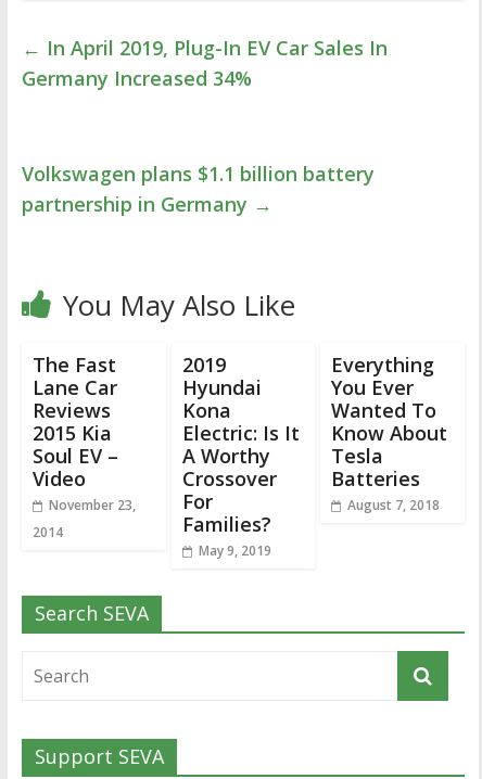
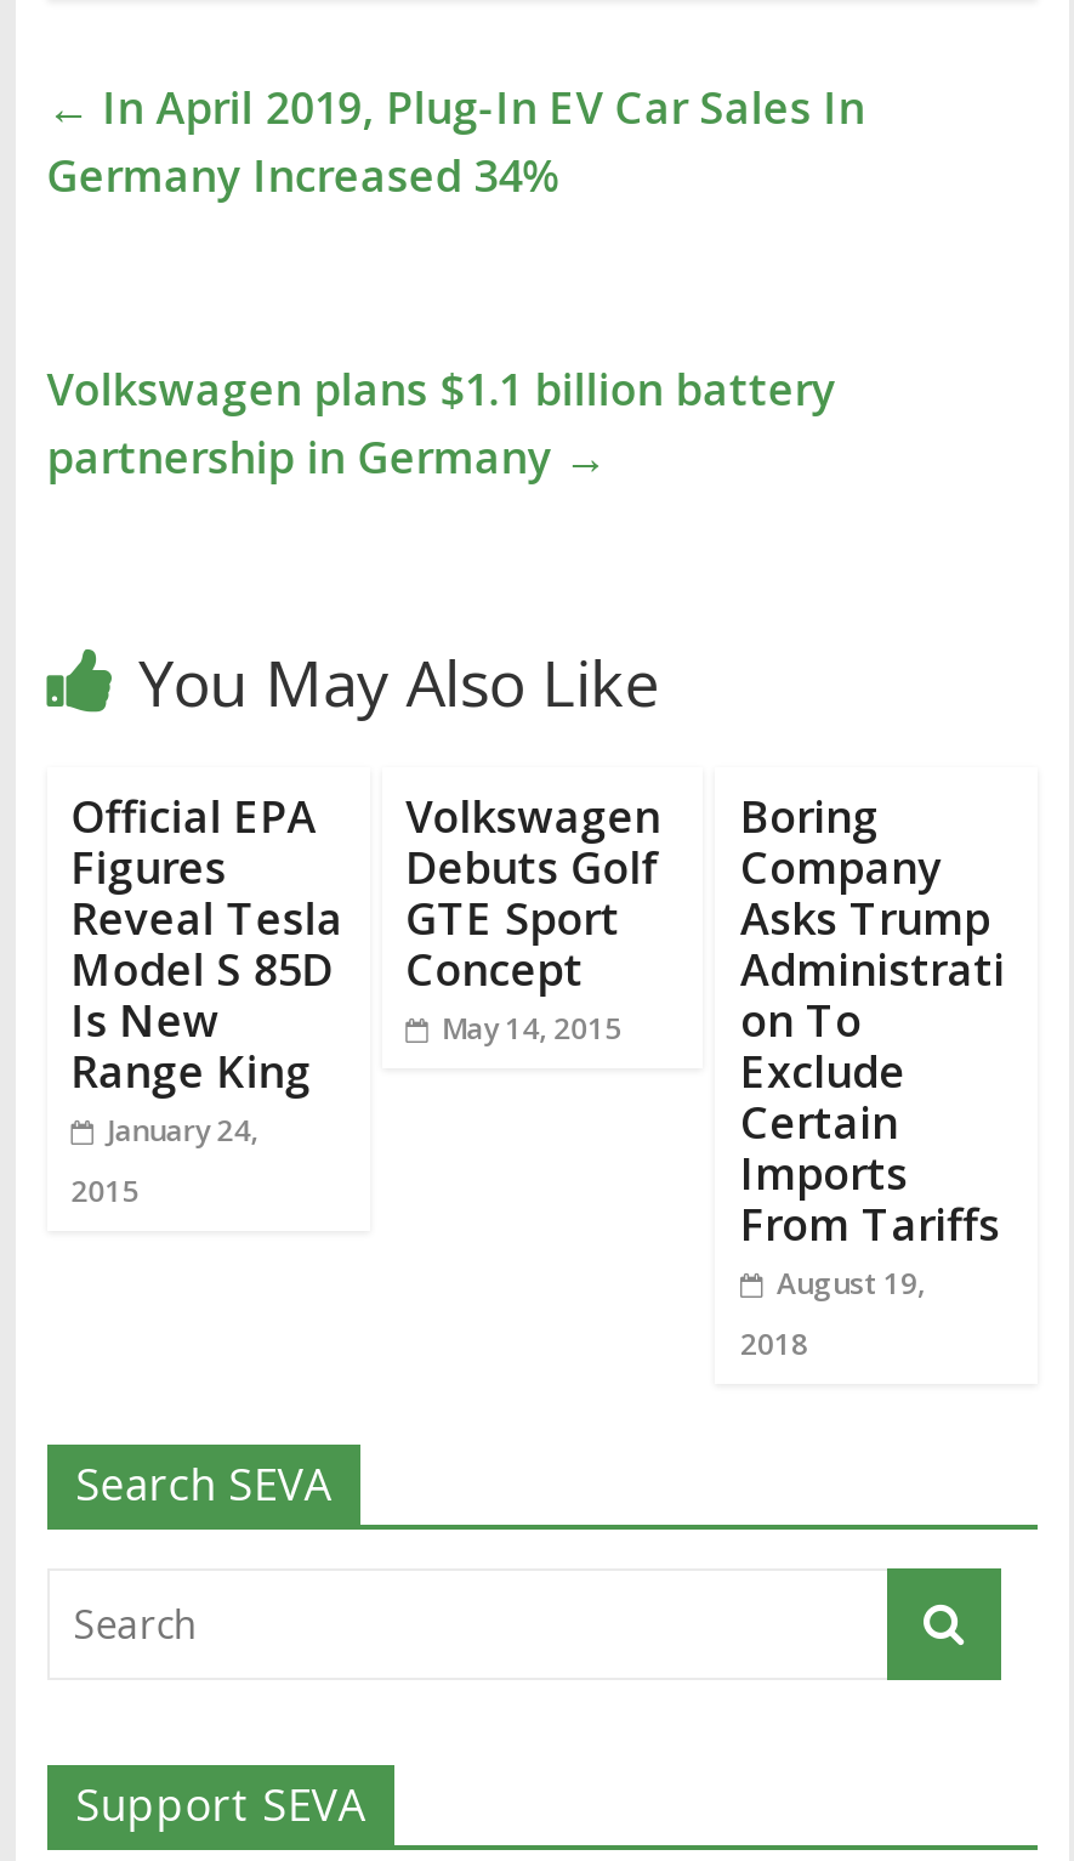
- The Fast
- Lane Car
- Reviews
- 2015 Kia
- Soul EV –
- Video
- November 23,
- 2014
+ Official EPA
+ Figures
+ Reveal Tesla
+ Model S 85D
+ Is New
+ Range King
+ January 24,
+ 2015

- 2019
- Hyundai
- Kona
- Electric: Is It
- A Worthy
- Crossover
- For
- Families?
- May 9, 2019
+ Volkswagen
+ Debuts Golf
+ GTE Sport
+ Concept
+ May 14, 2015

- Everything
- You Ever
- Wanted To
- Know About
- Tesla
- Batteries
- August 7, 2018
+ Boring
+ Company
+ Asks Trump
+ Administrati
+ on To
+ Exclude
+ Certain
+ Imports
+ From Tariffs
+ August 19,
+ 2018
